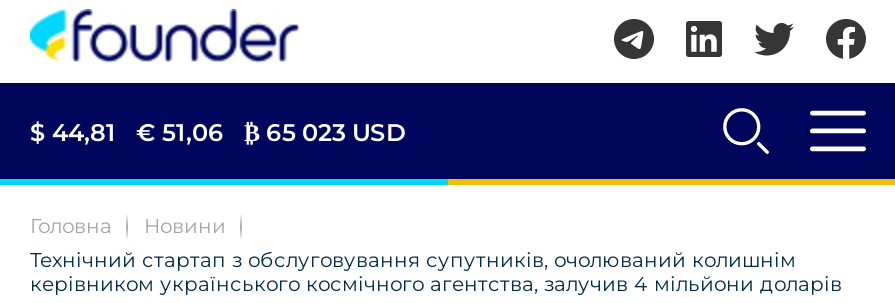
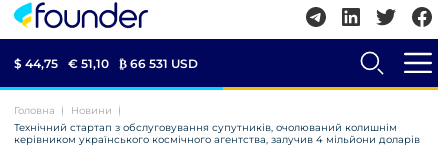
- $ 44,81
+ $ 44,75

- € 51,06
+ € 51,10

- ₿ 65 023 USD
+ ₿ 66 531 USD
